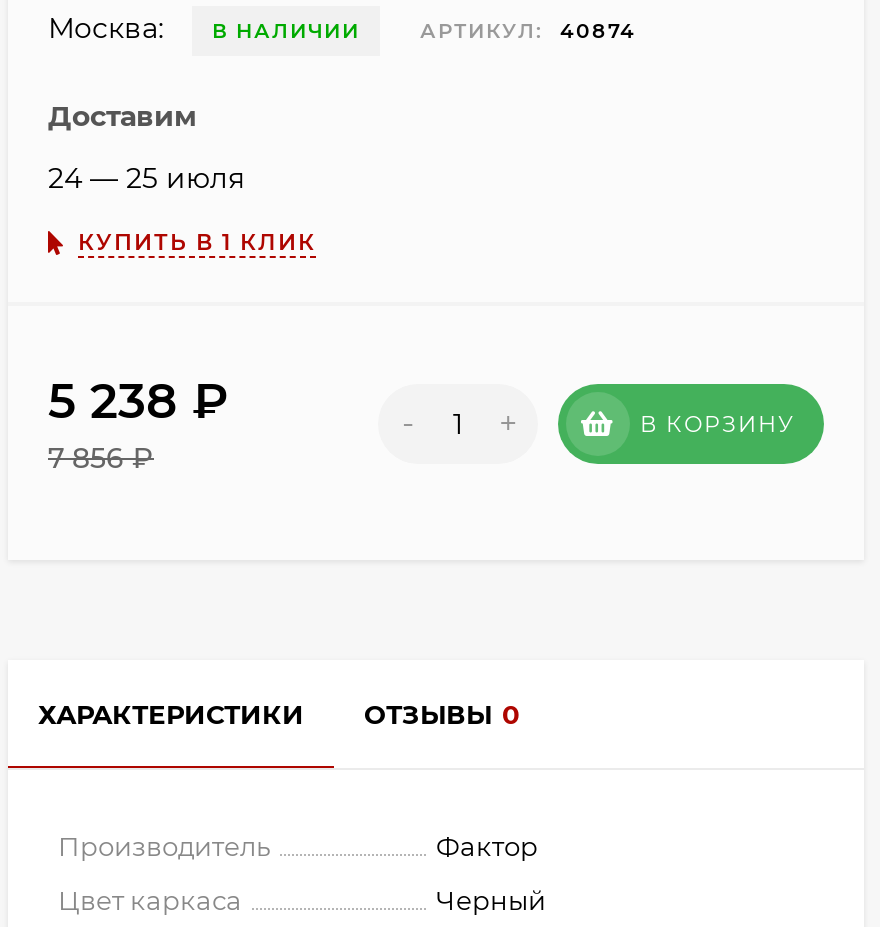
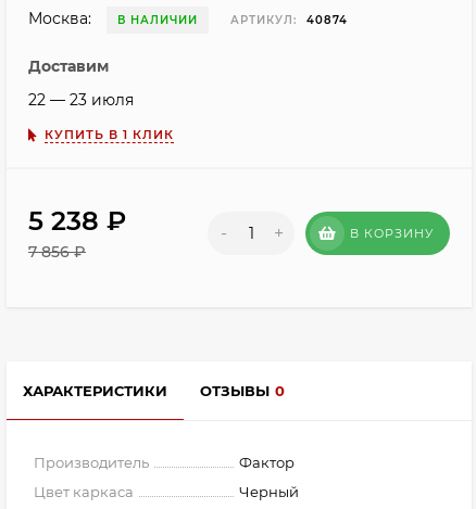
- 24 — 25 июля
+ 22 — 23 июля
